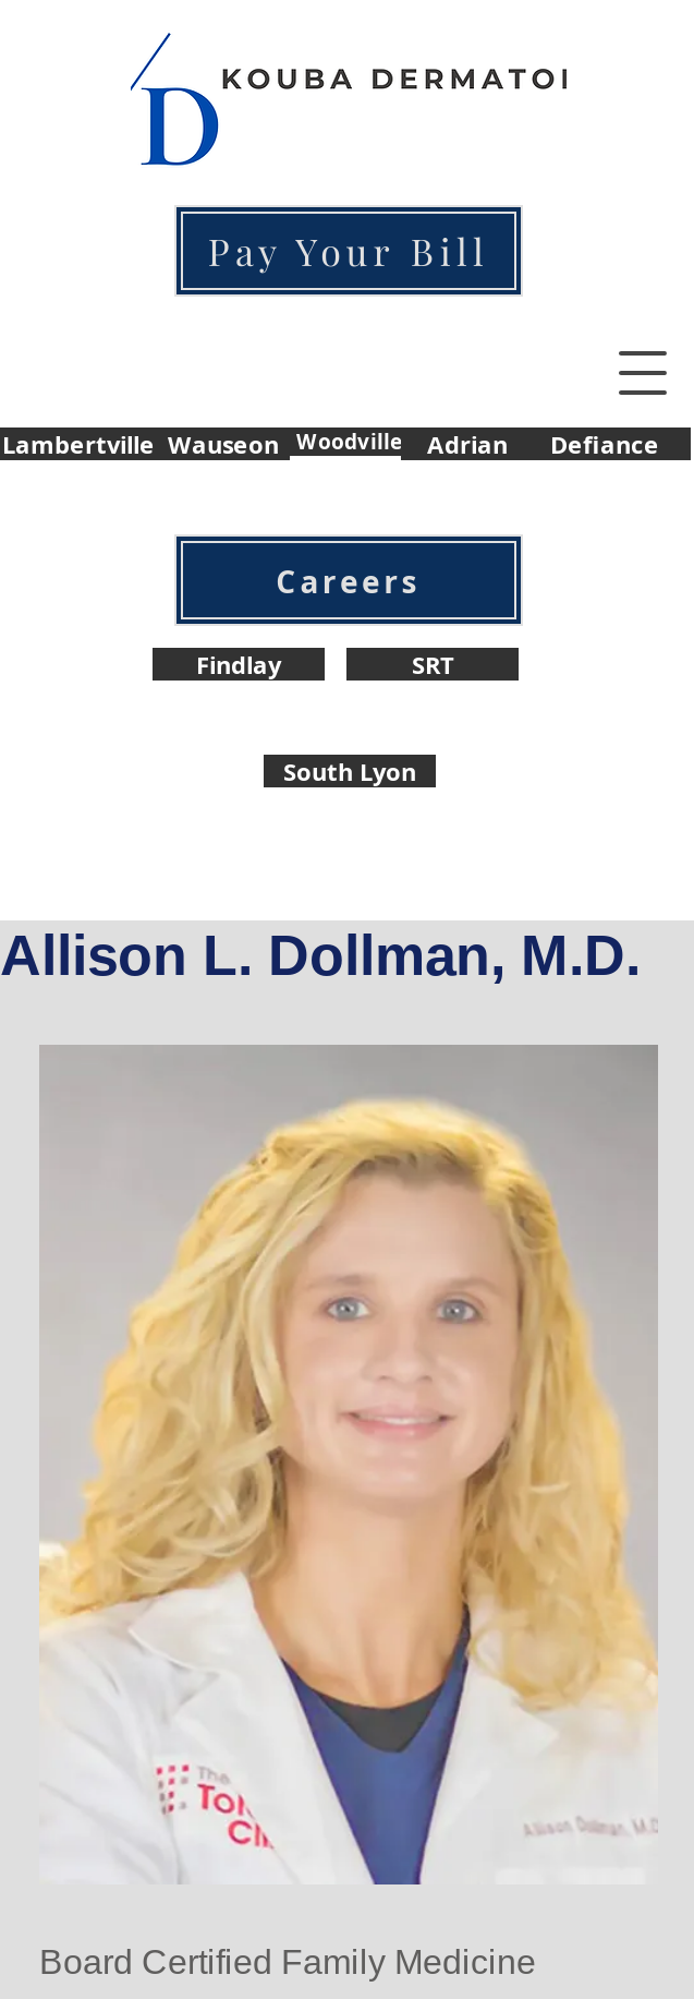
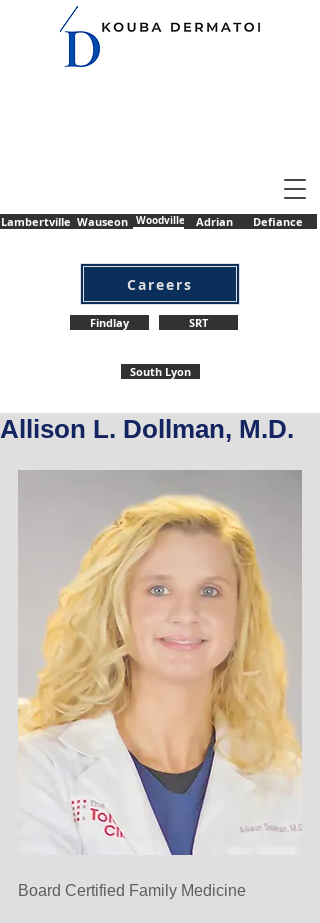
- Pay Your Bill

moved down: Lambertville Wauseon | Woodville | Adrian | Defiance | Findlay | SRT | South Lyon | Careers
